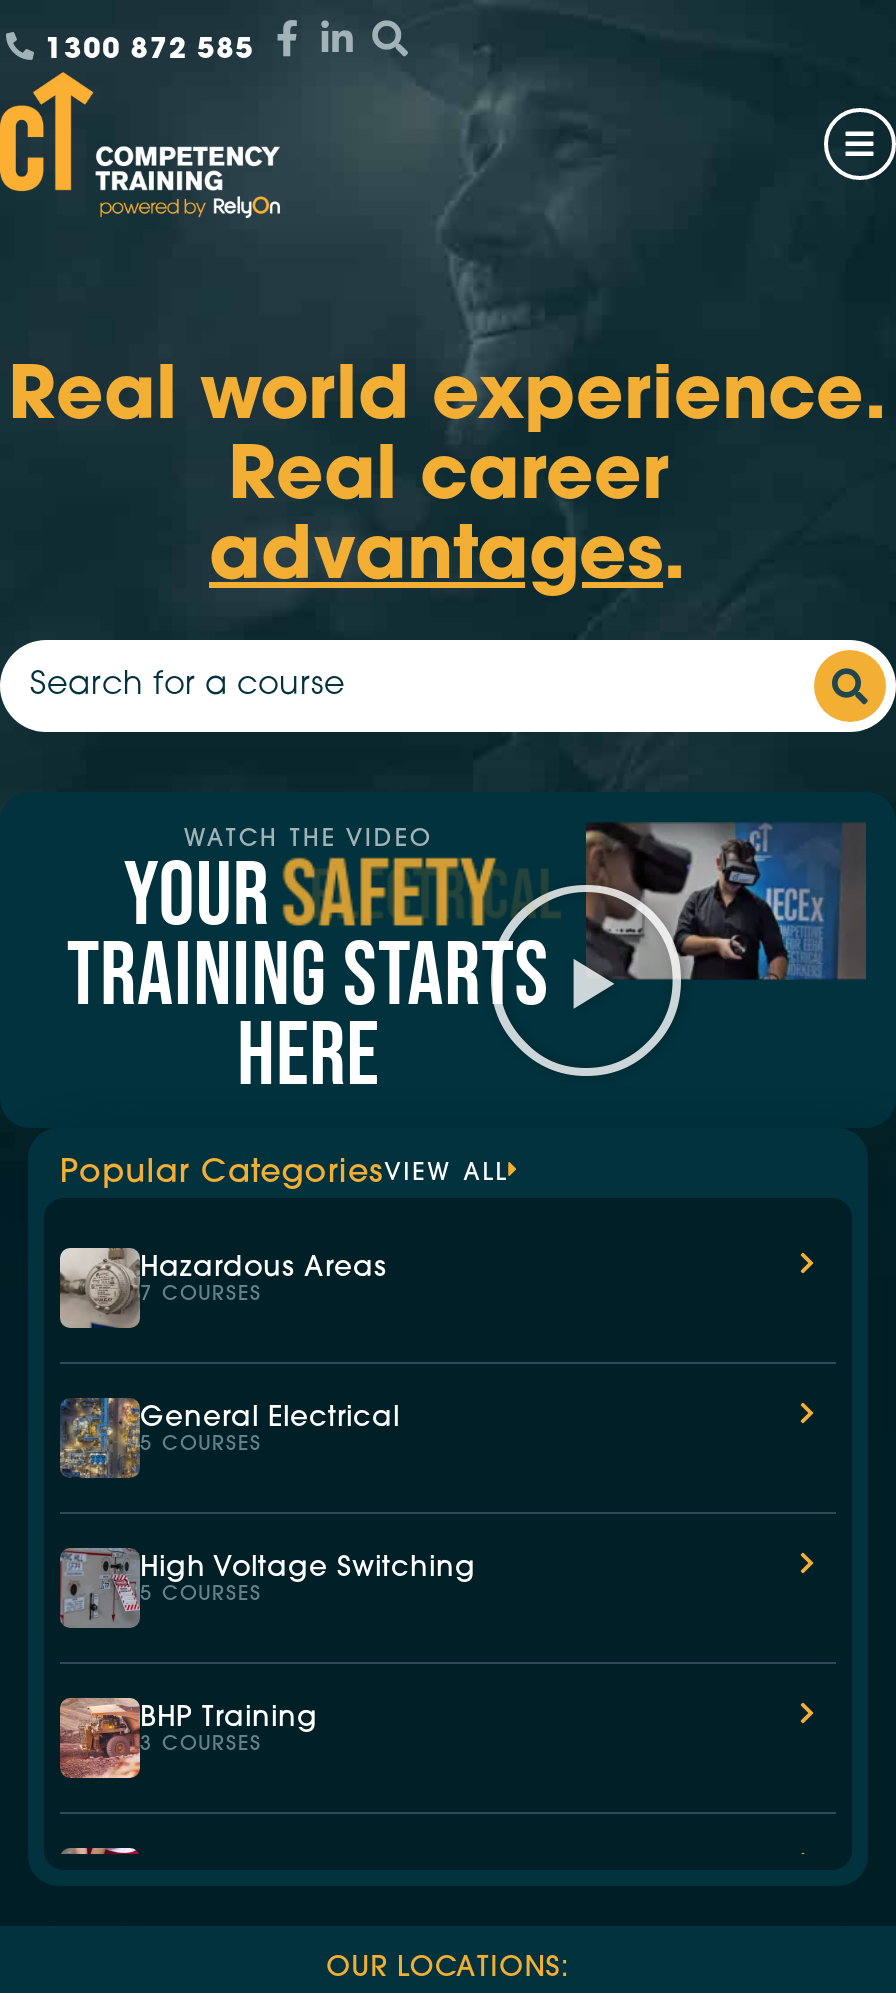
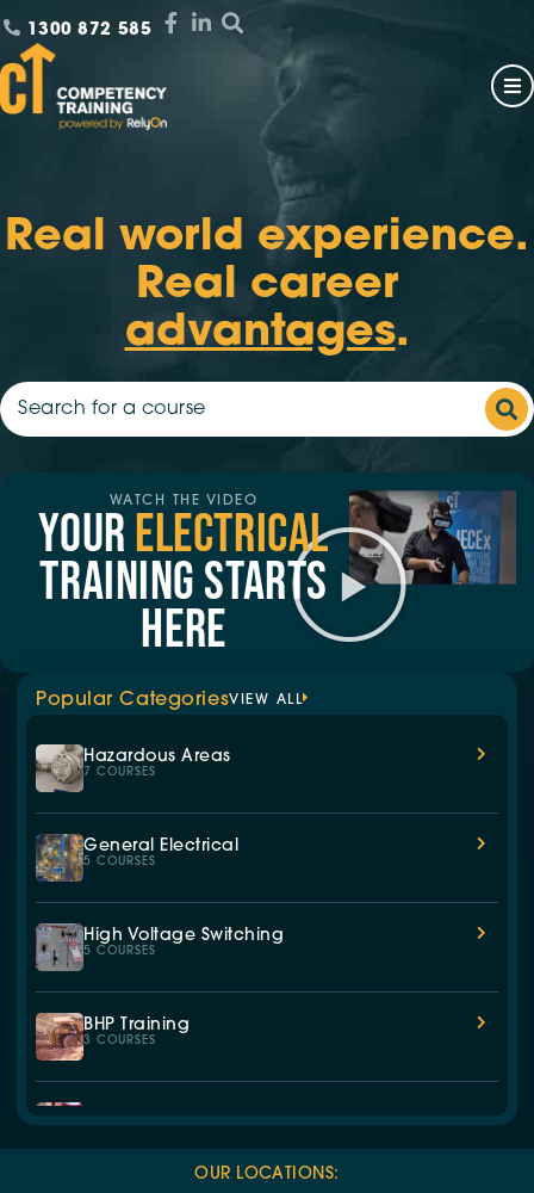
- YOUR SAFETY
+ YOUR ELECTRICAL
